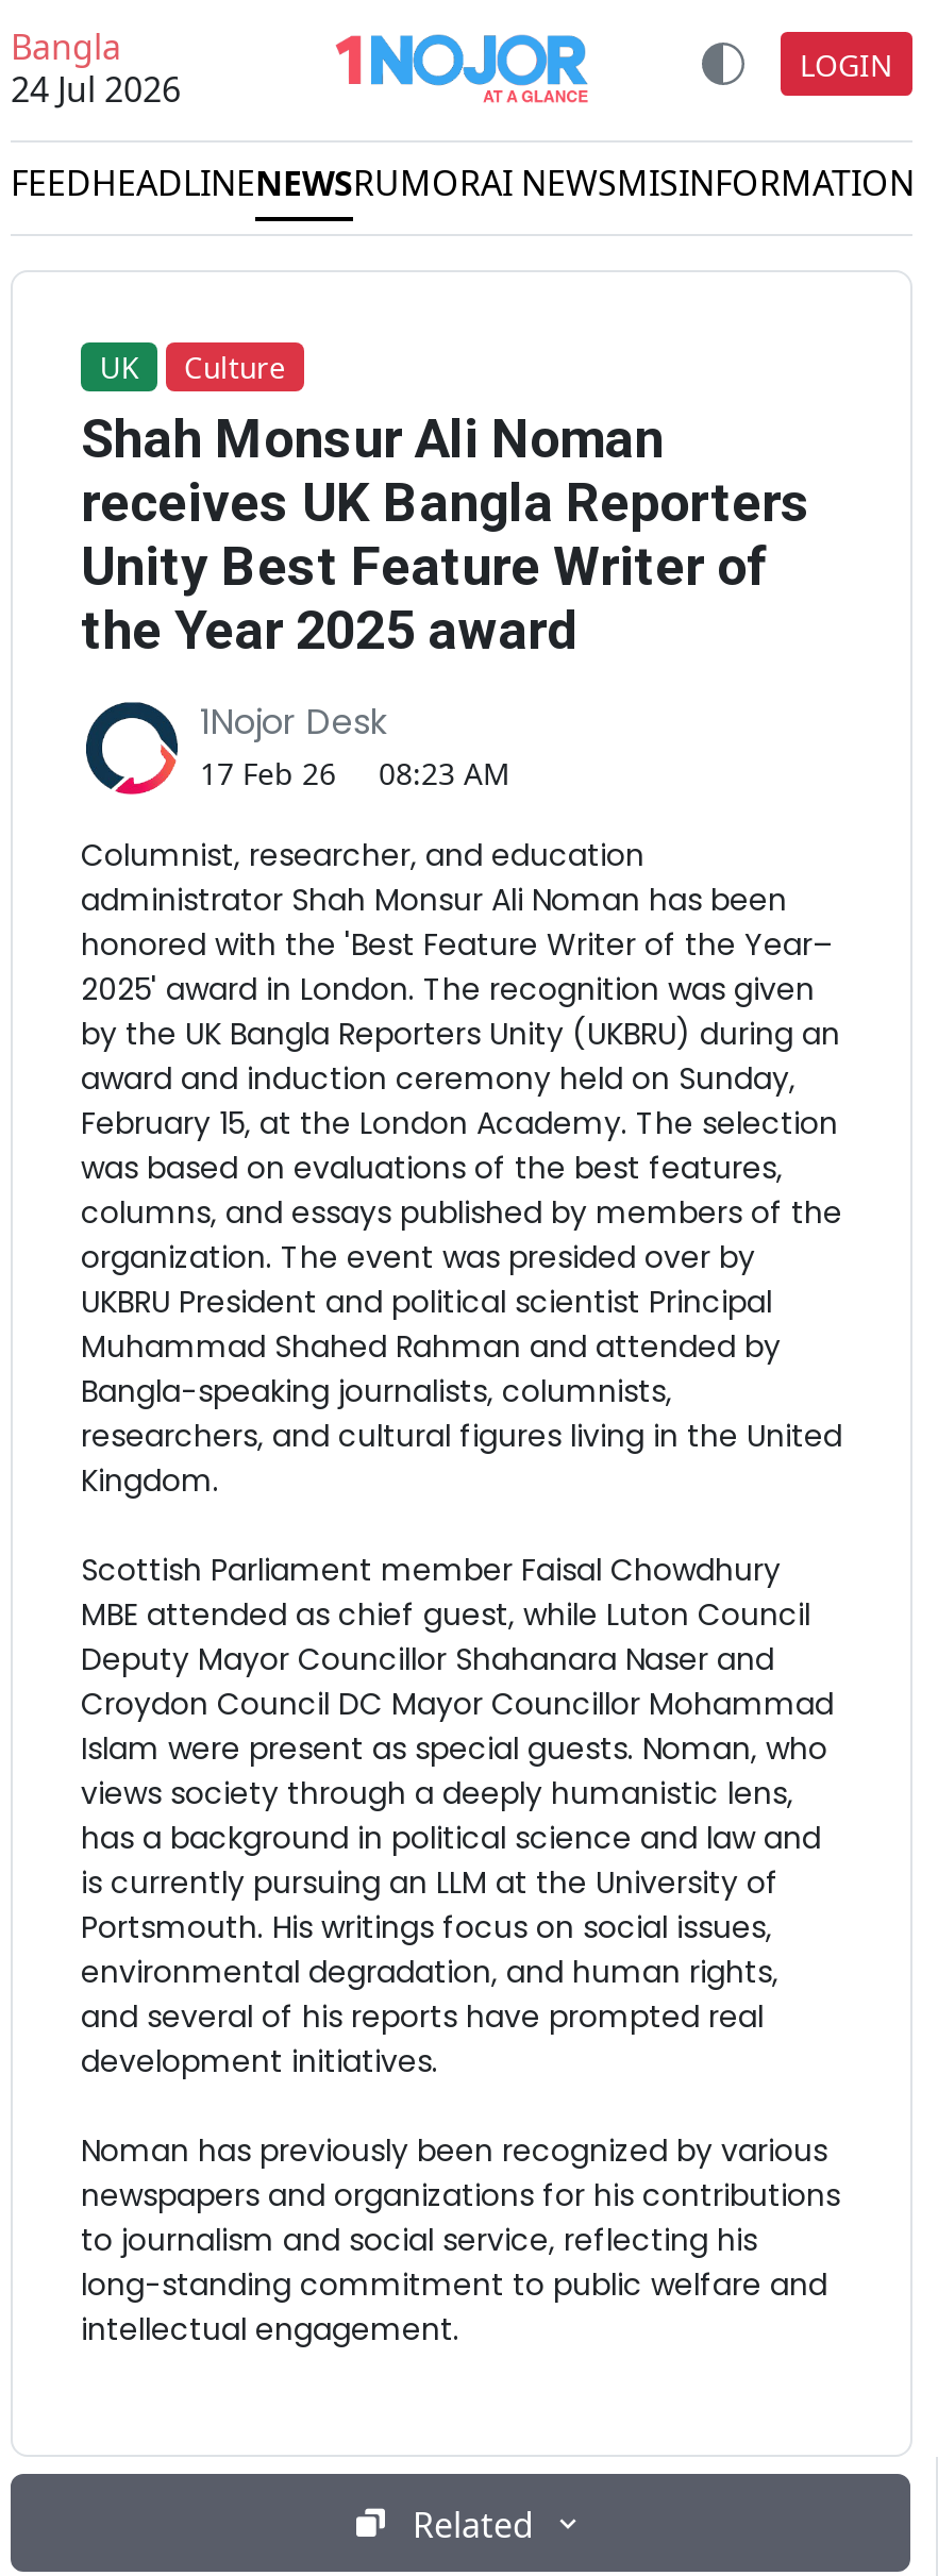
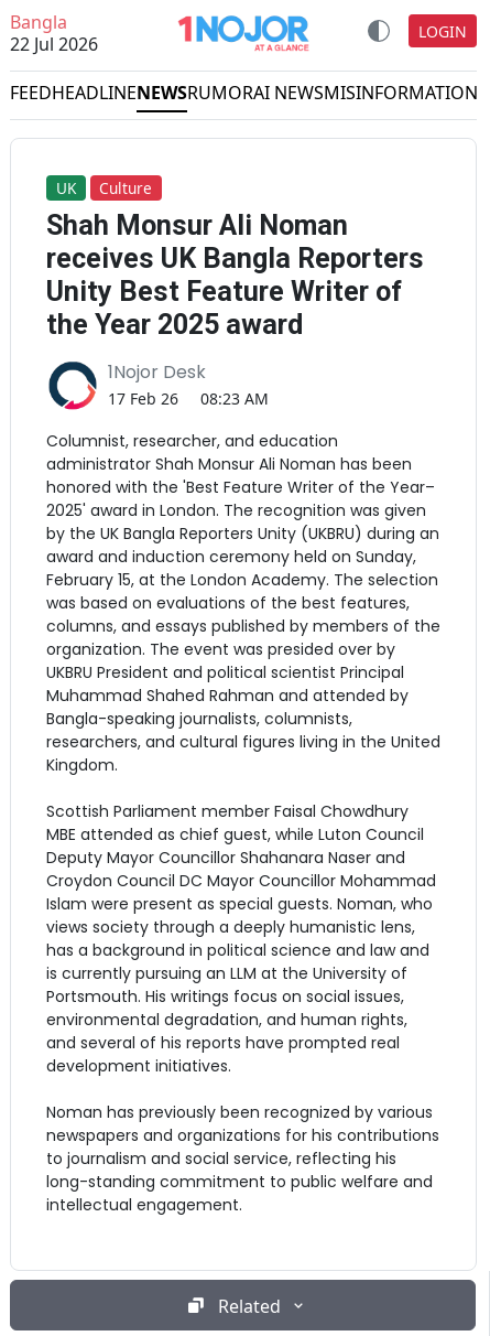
- 24 Jul 2026
+ 22 Jul 2026
